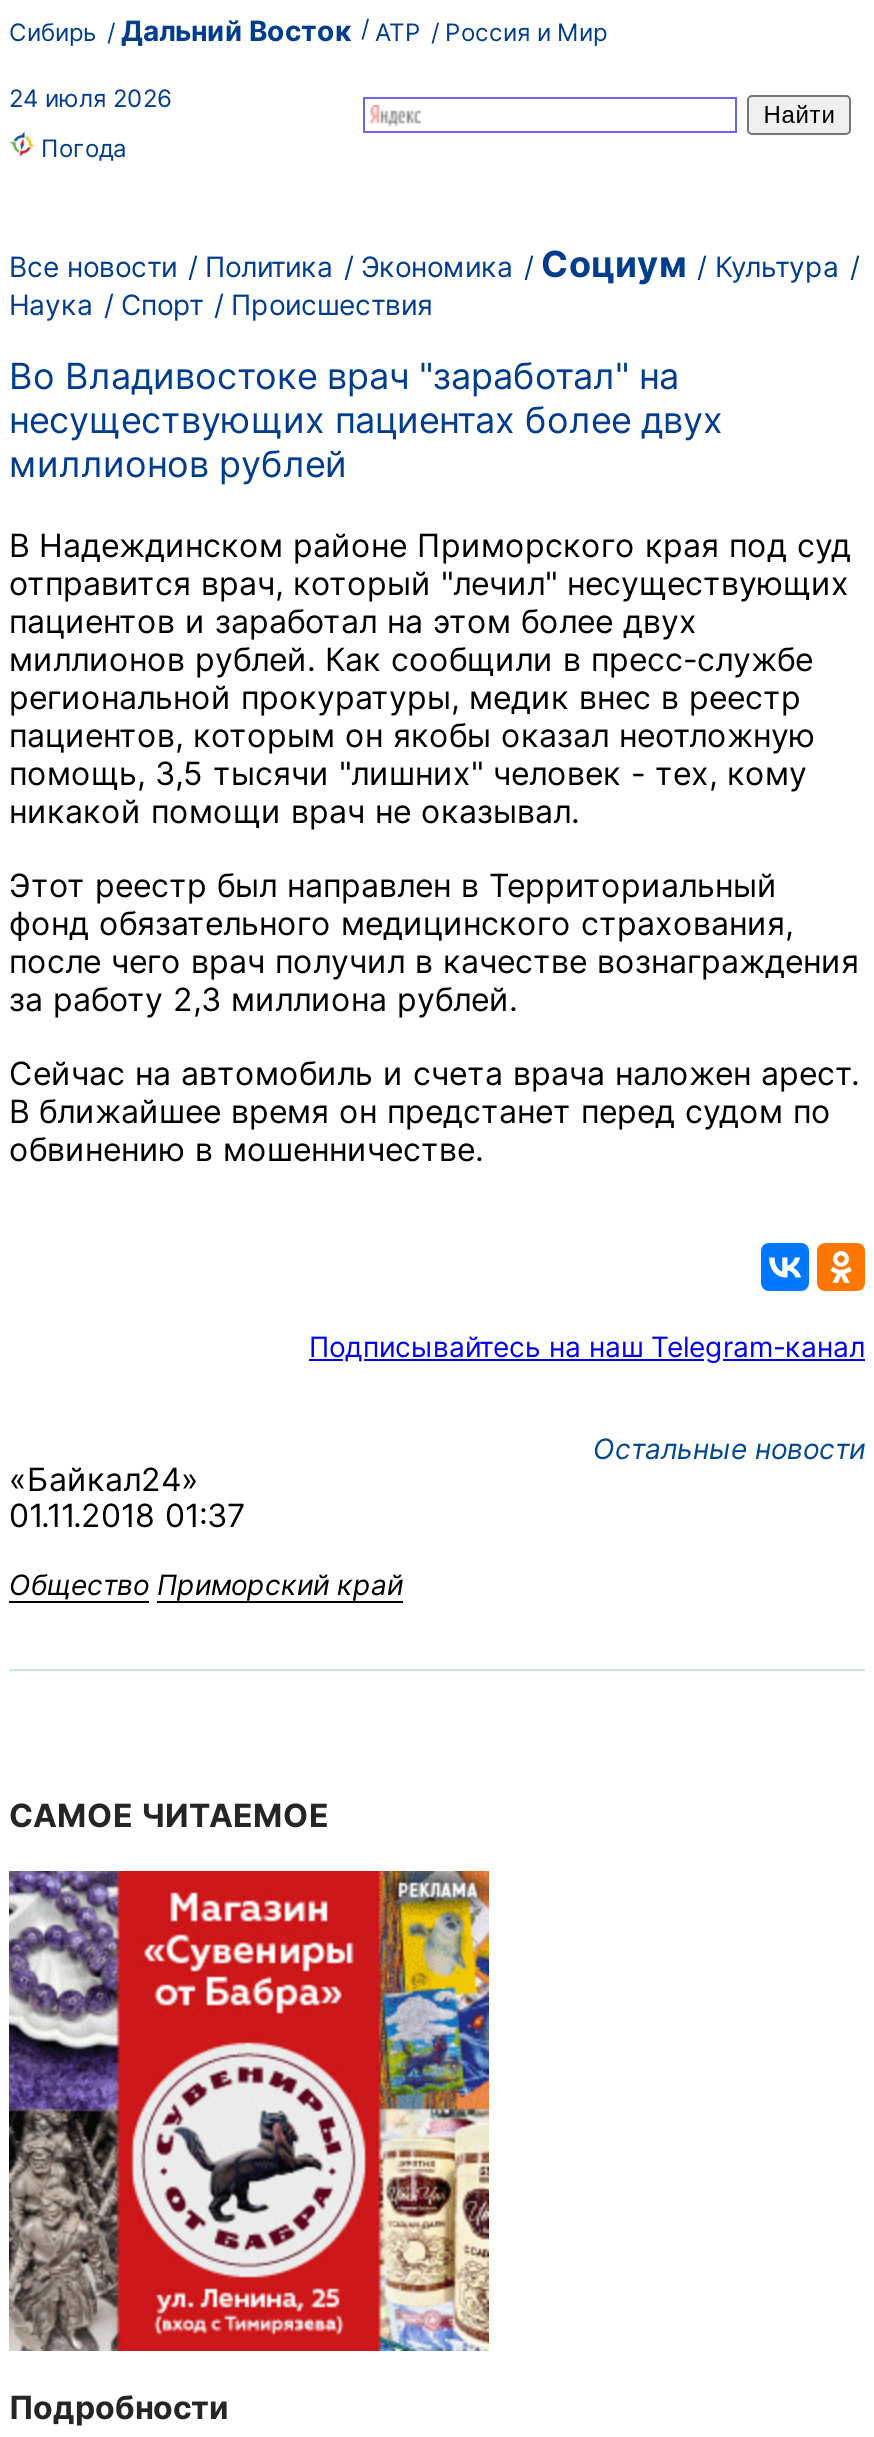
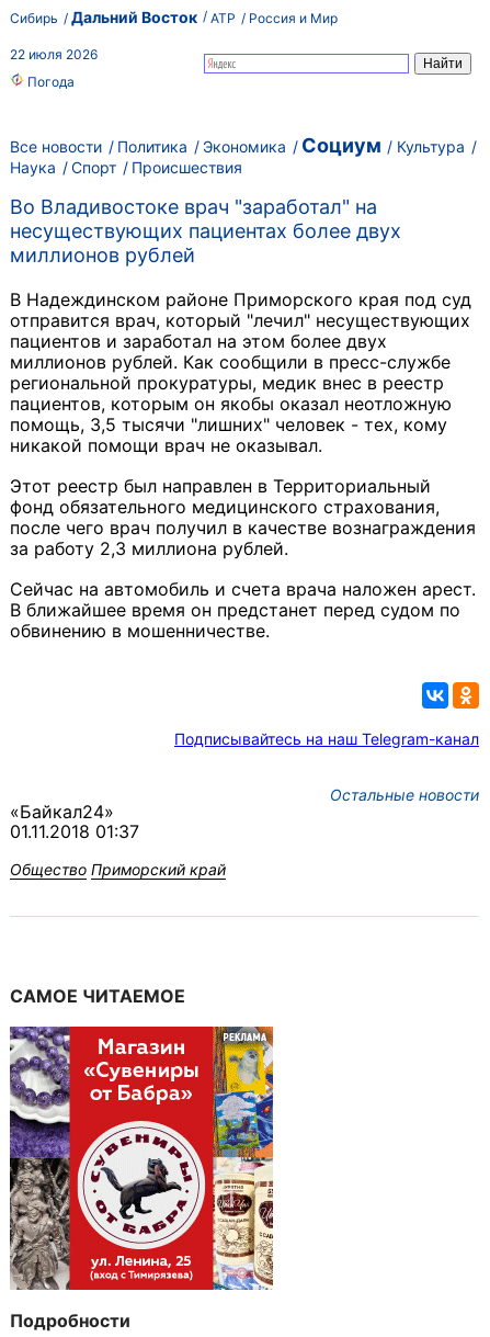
- 24 июля 2026
+ 22 июля 2026
